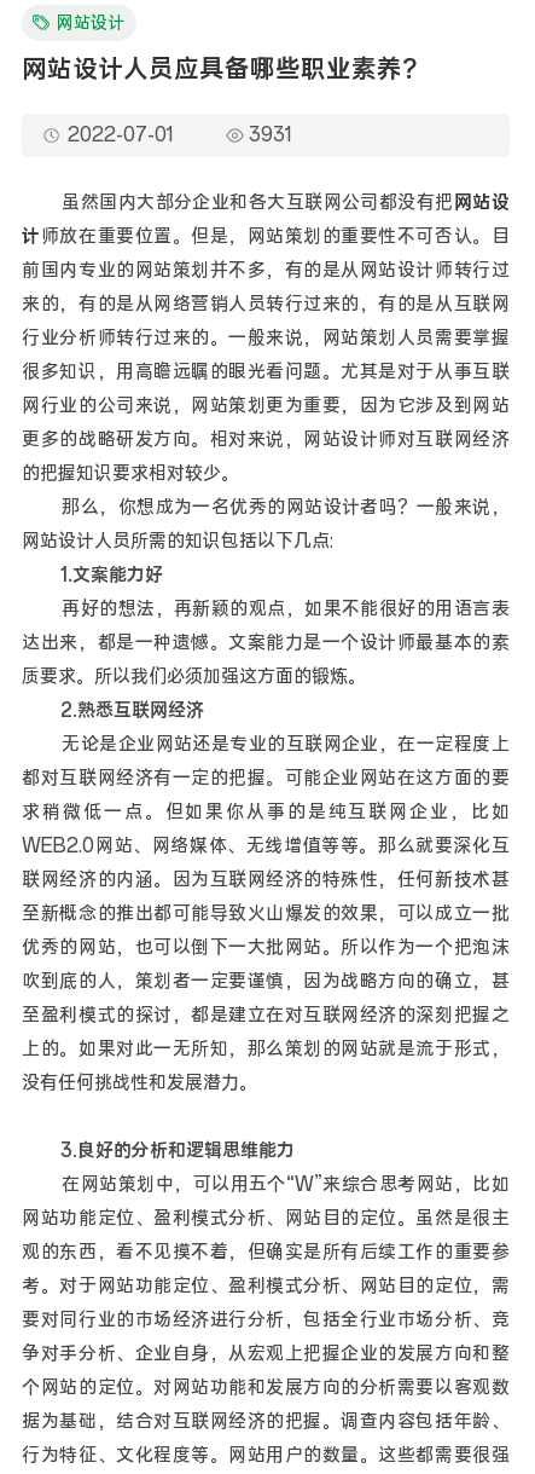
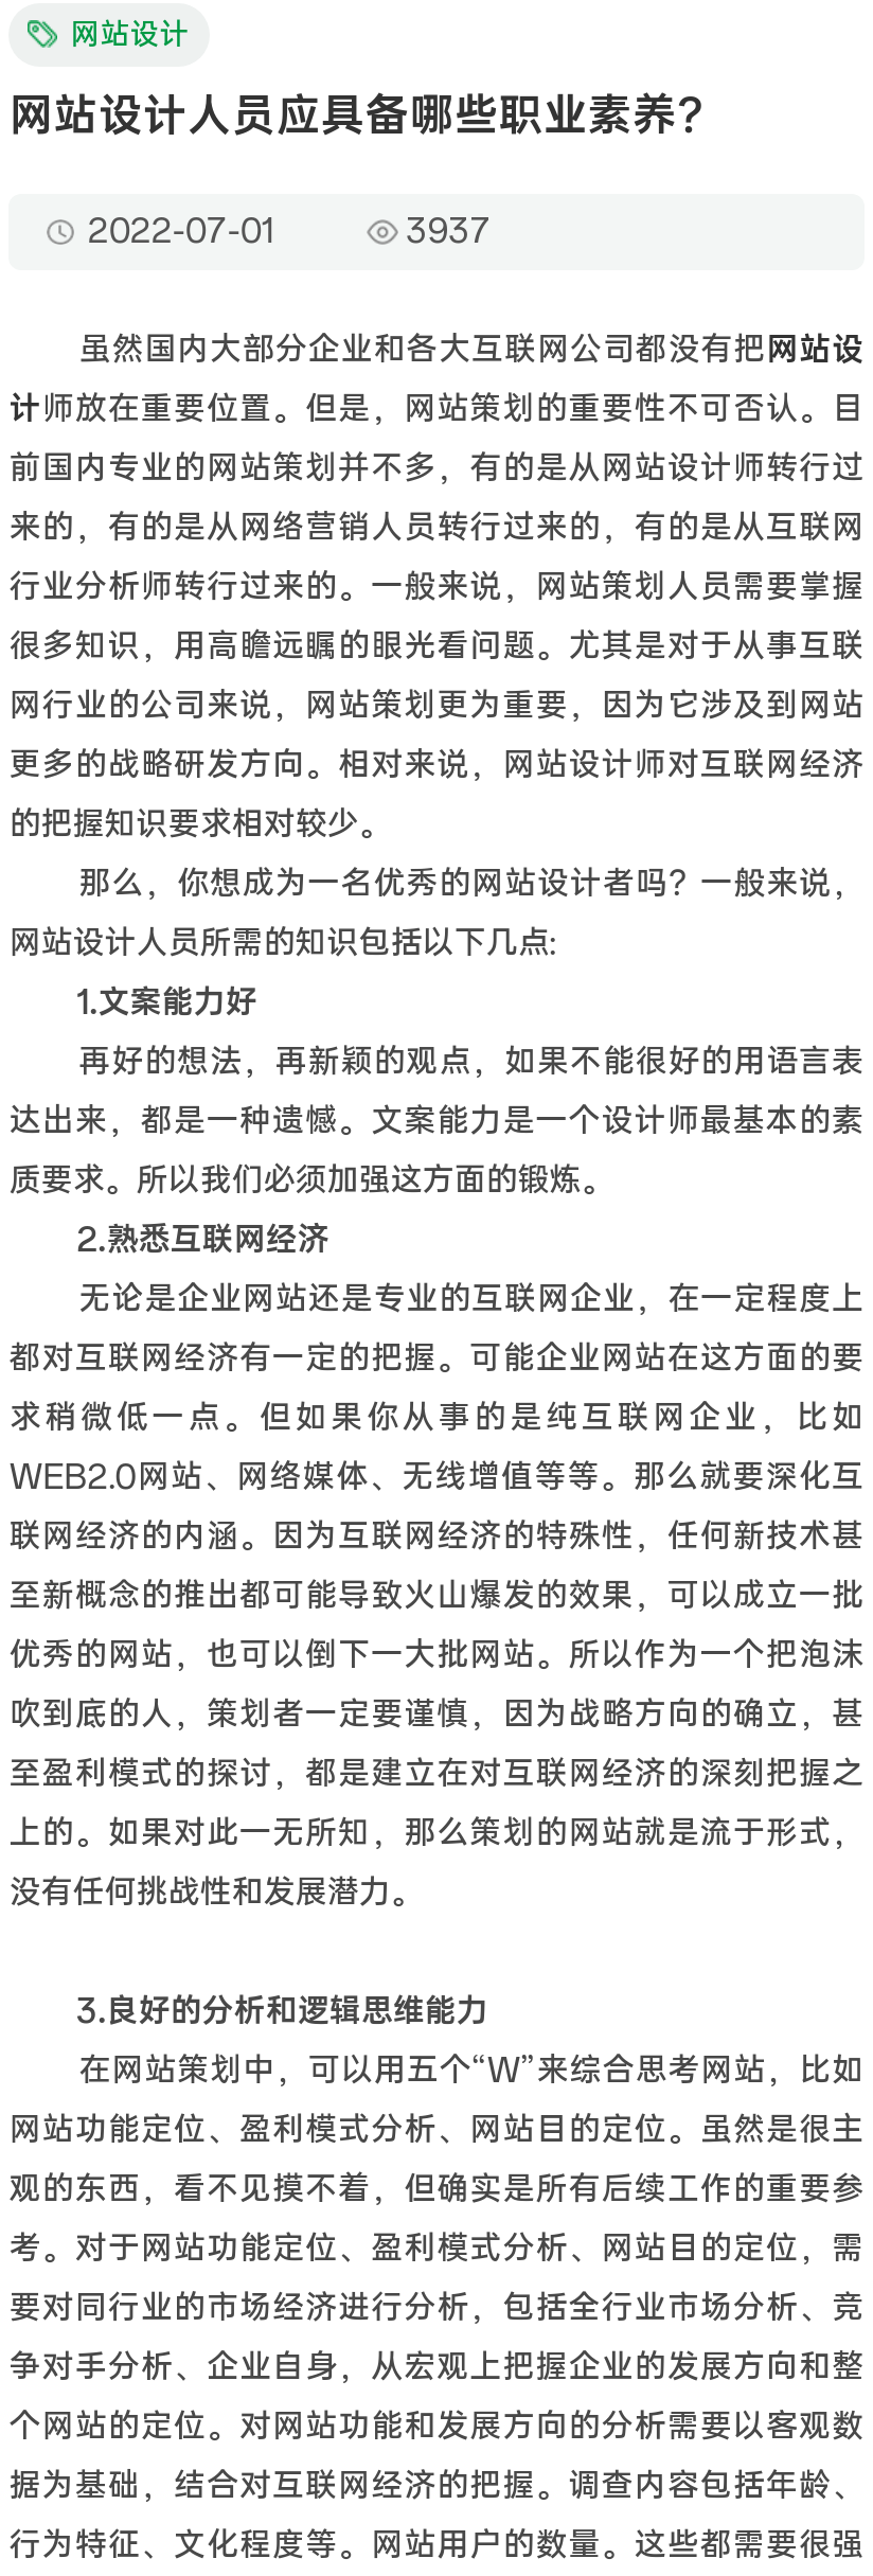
- 3931
+ 3937
